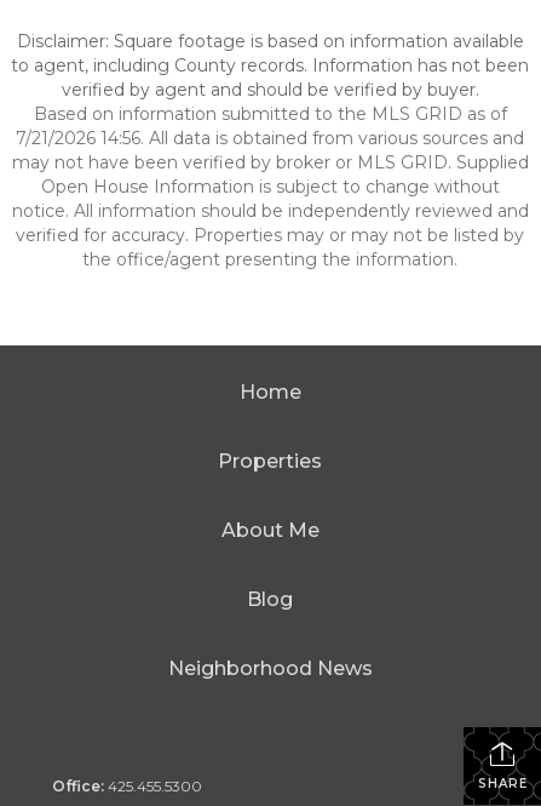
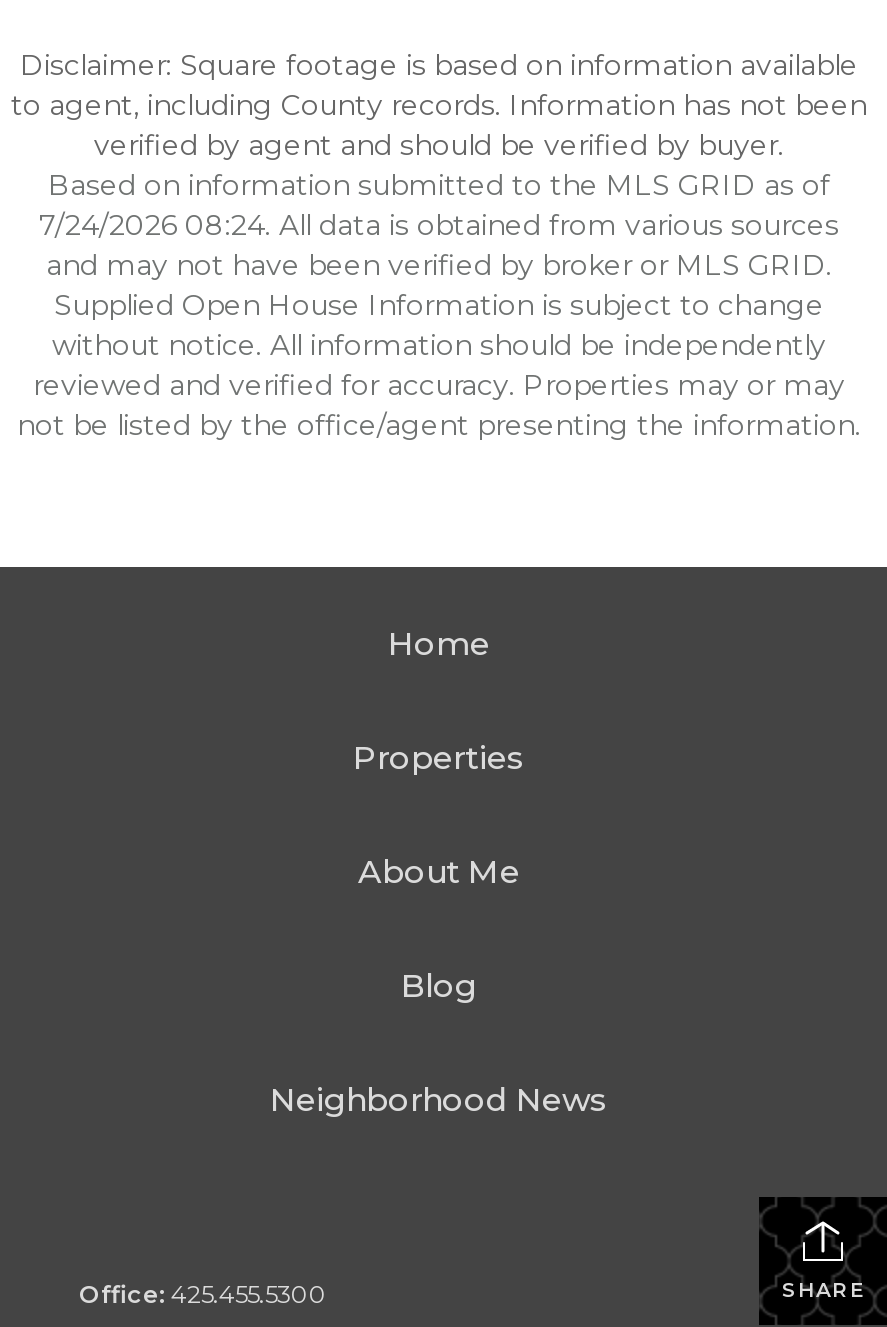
- 7/21/2026 14:56. All data is obtained from various sources and
- may not have been verified by broker or MLS GRID. Supplied
- Open House Information is subject to change without
- notice. All information should be independently reviewed and
- verified for accuracy. Properties may or may not be listed by
- the office/agent presenting the information.
+ 7/24/2026 08:24. All data is obtained from various sources
+ and may not have been verified by broker or MLS GRID.
+ Supplied Open House Information is subject to change
+ without notice. All information should be independently
+ reviewed and verified for accuracy. Properties may or may
+ not be listed by the office/agent presenting the information.
